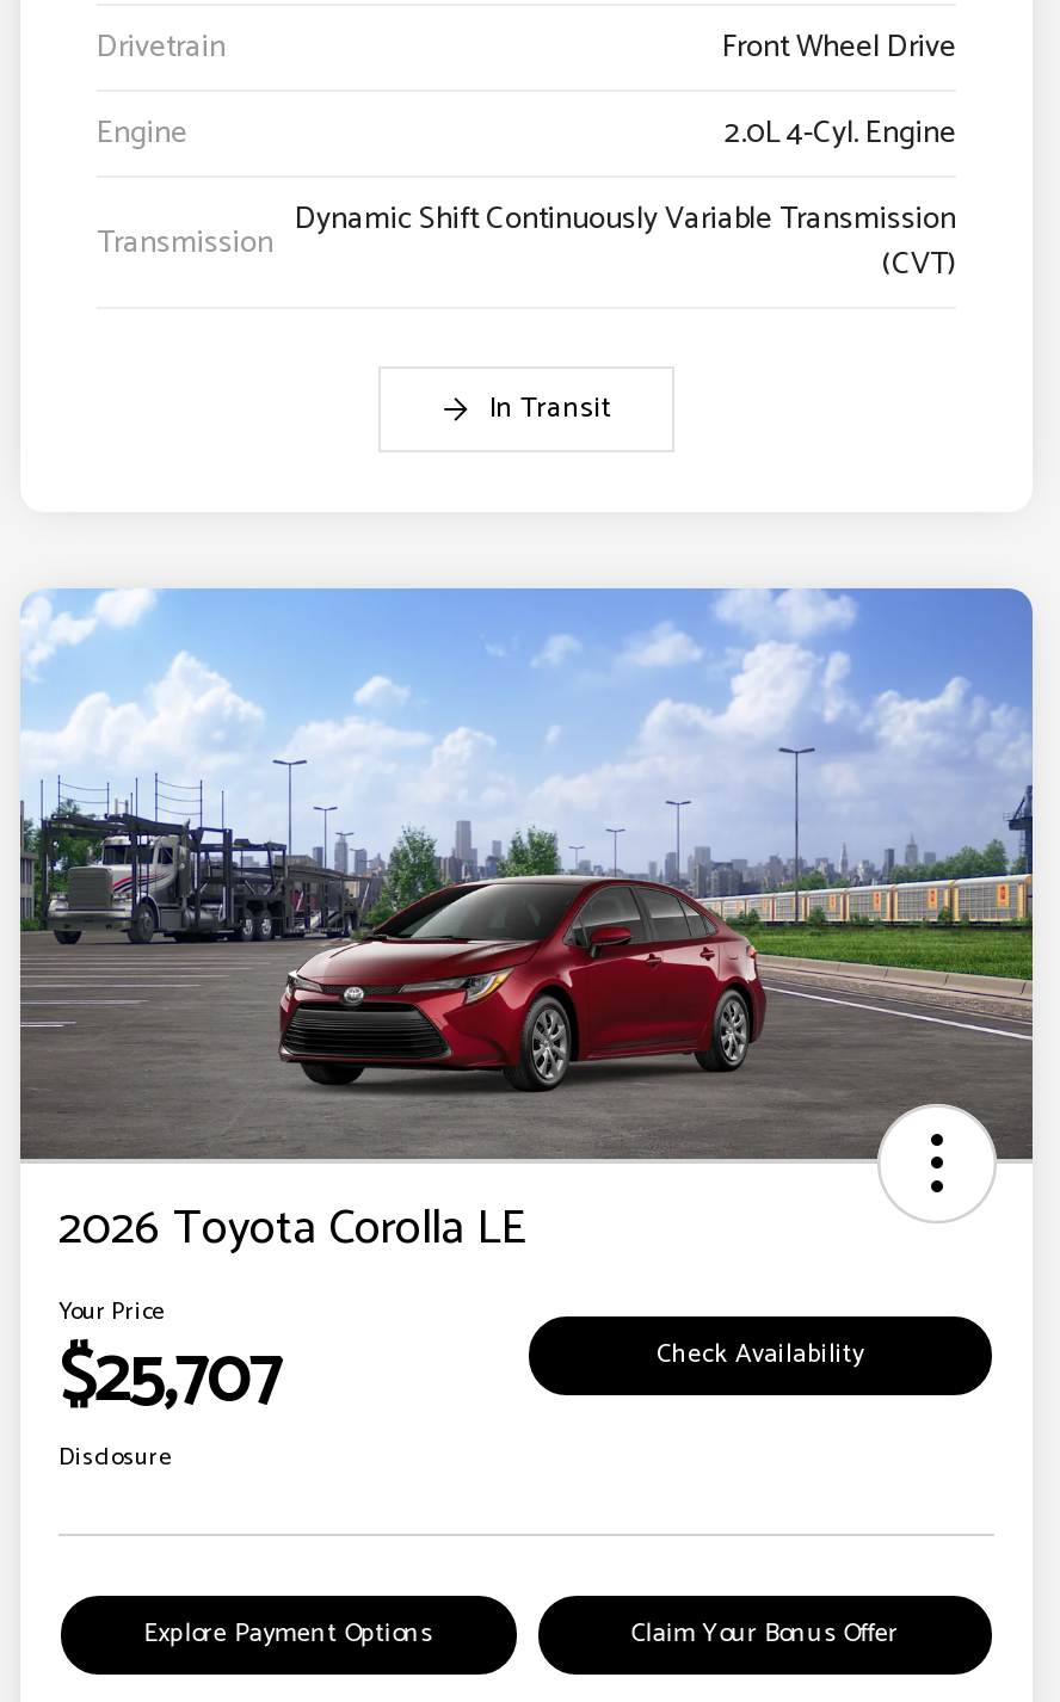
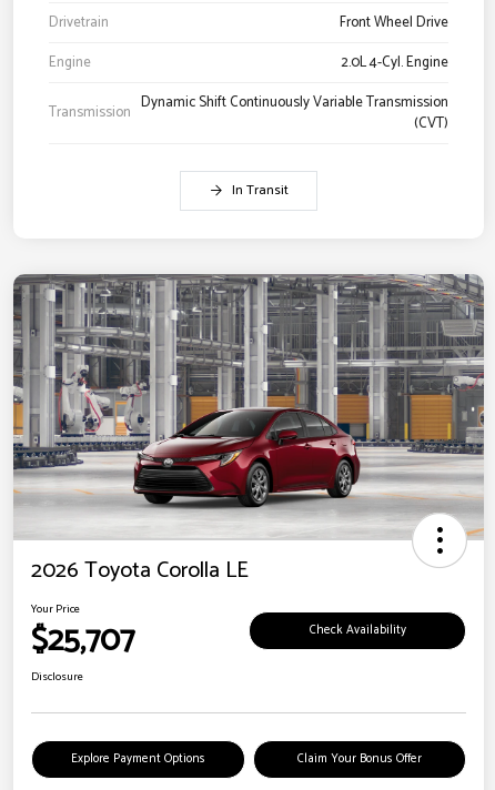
- [image]
+ [image]
